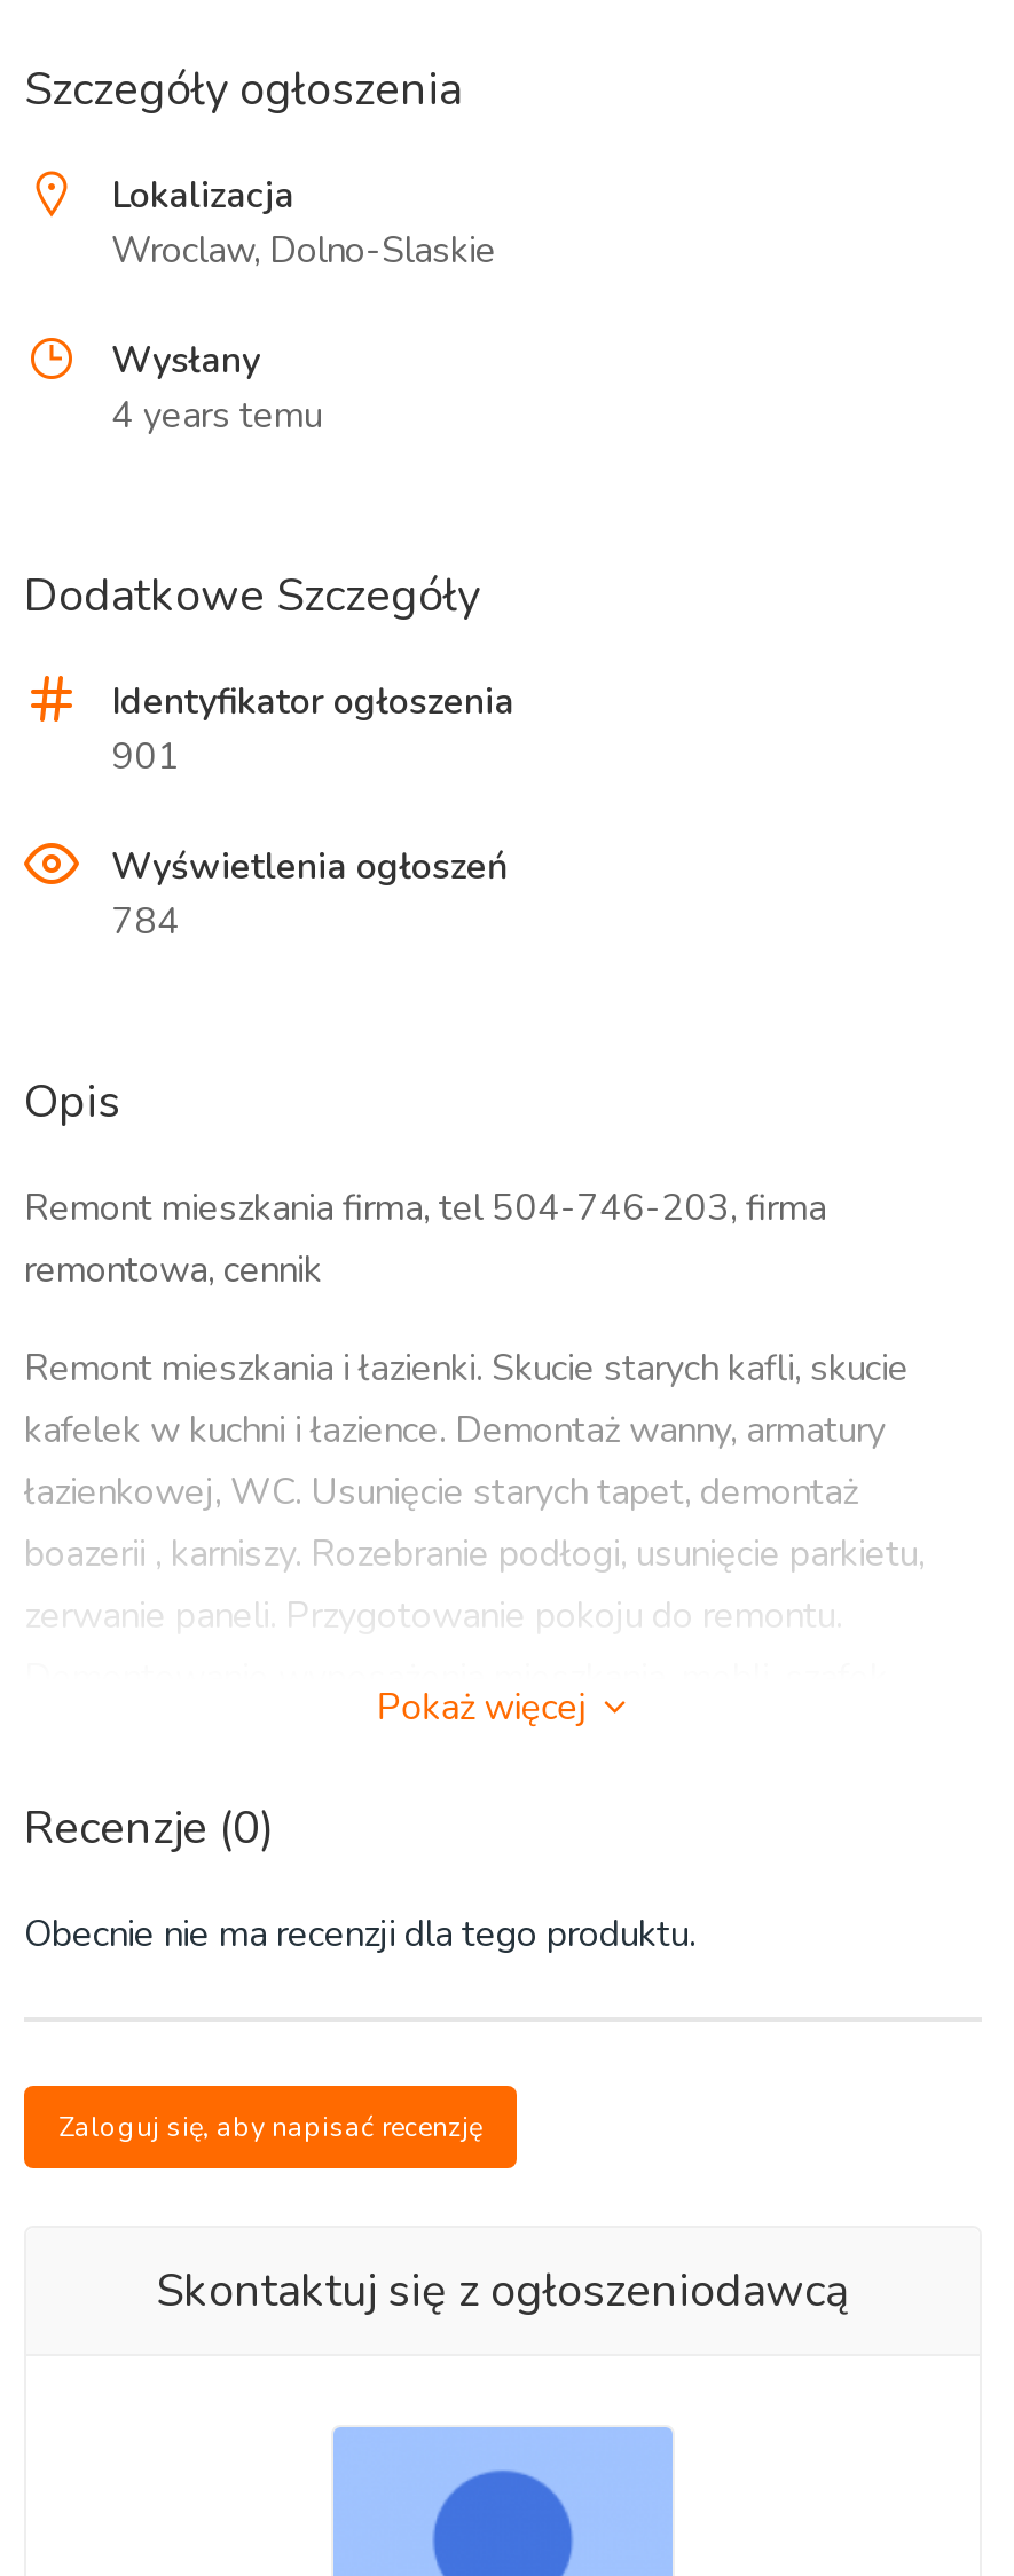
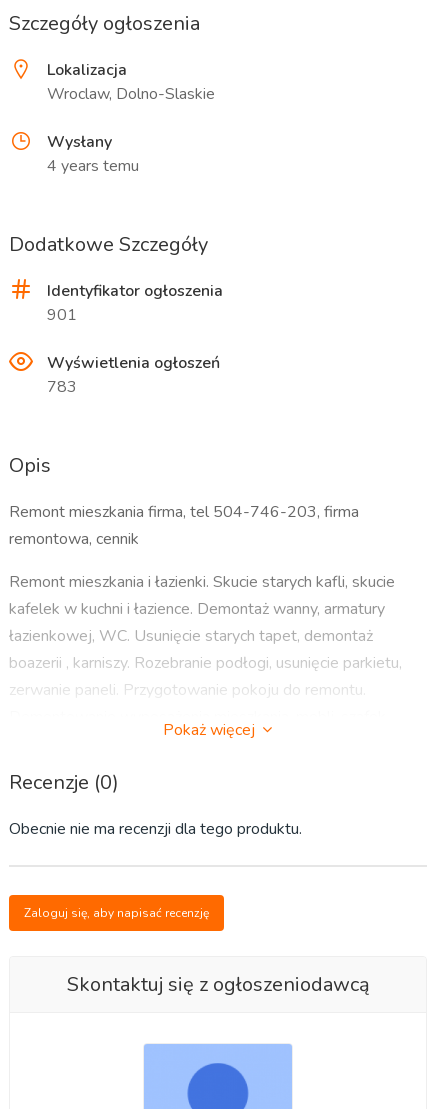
- 784
+ 783
